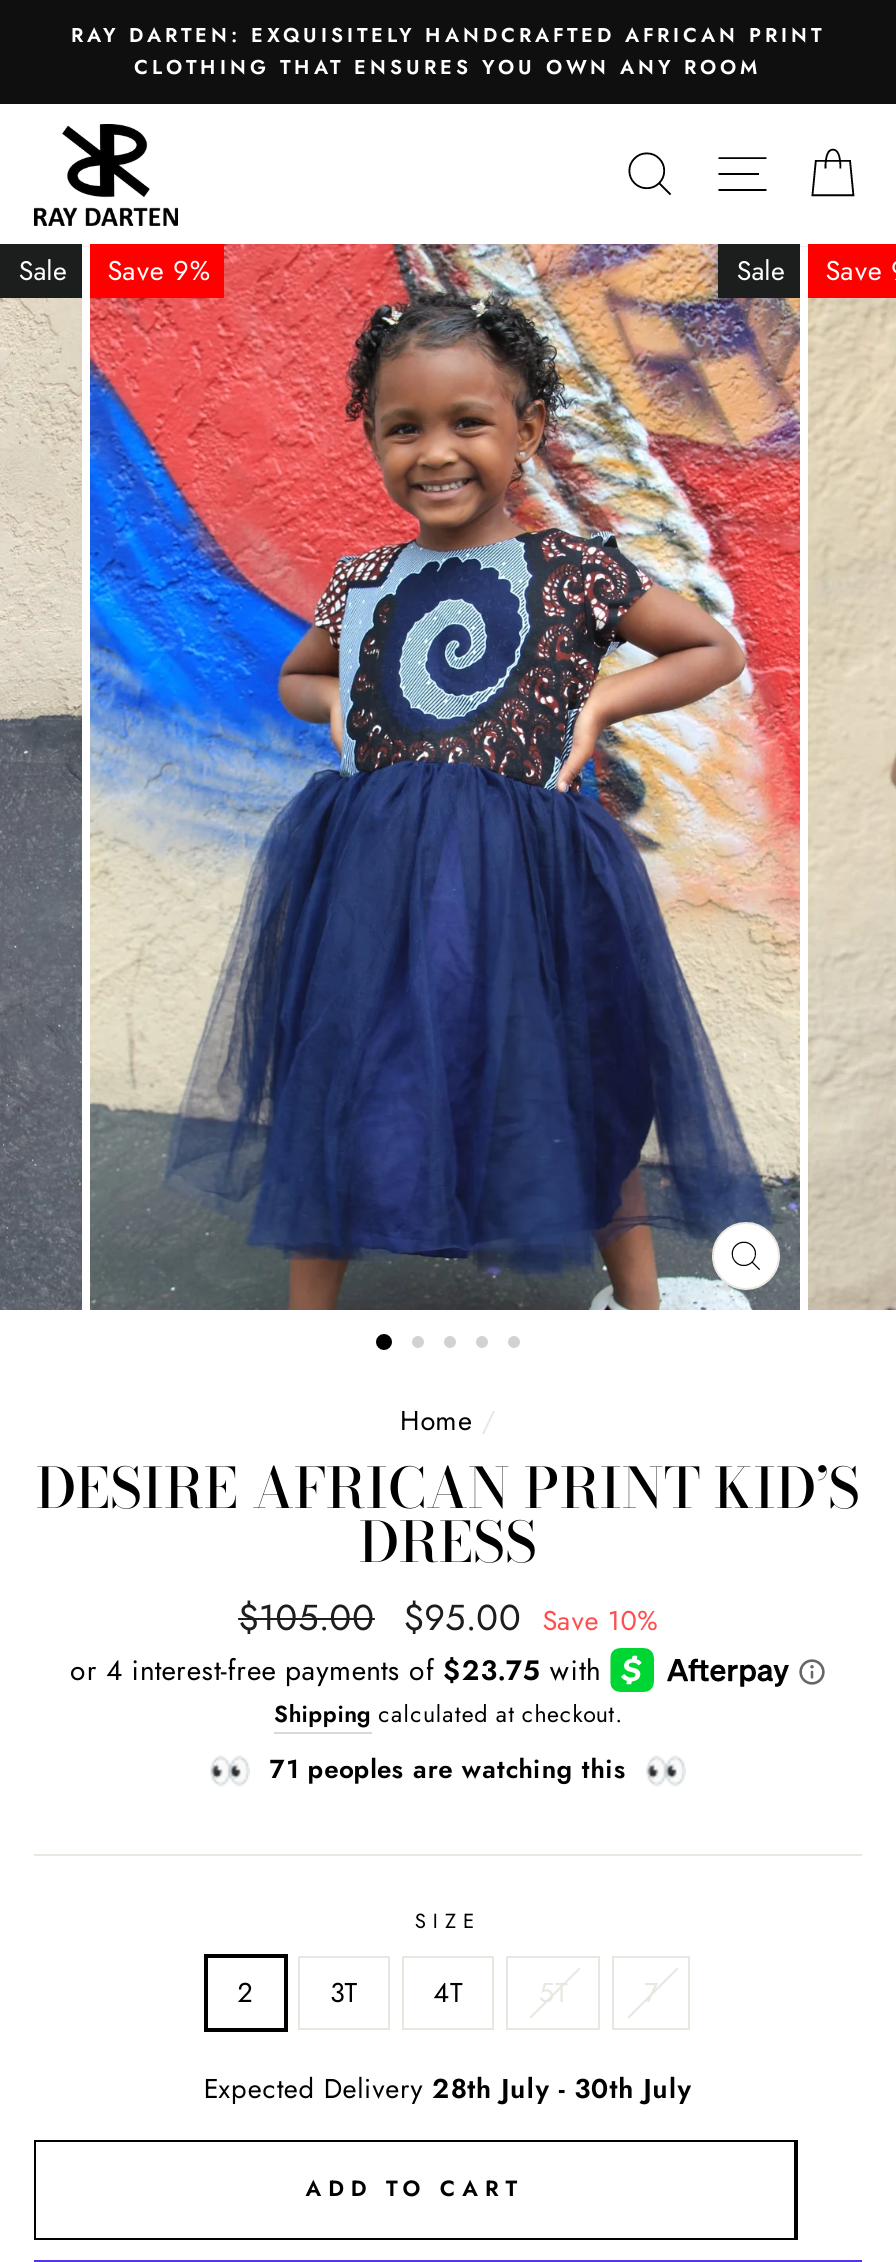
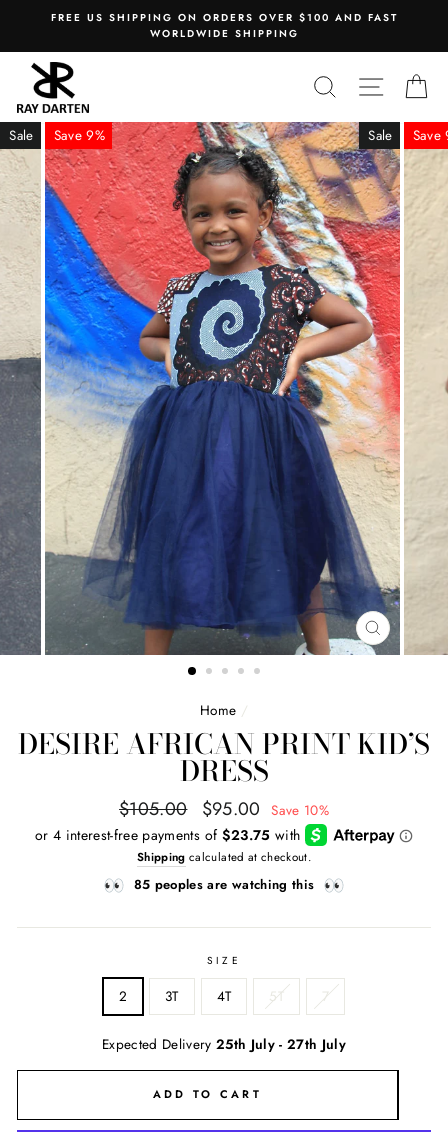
- RAY DARTEN: EXQUISITELY HANDCRAFTED AFRICAN PRINT
- CLOTHING THAT ENSURES YOU OWN ANY ROOM
+ FREE US SHIPPING ON ORDERS OVER $100 AND FAST
+ WORLDWIDE SHIPPING

- 71 peoples are watching this
+ 85 peoples are watching this

- Expected Delivery 28th July - 30th July
+ Expected Delivery 25th July - 27th July
